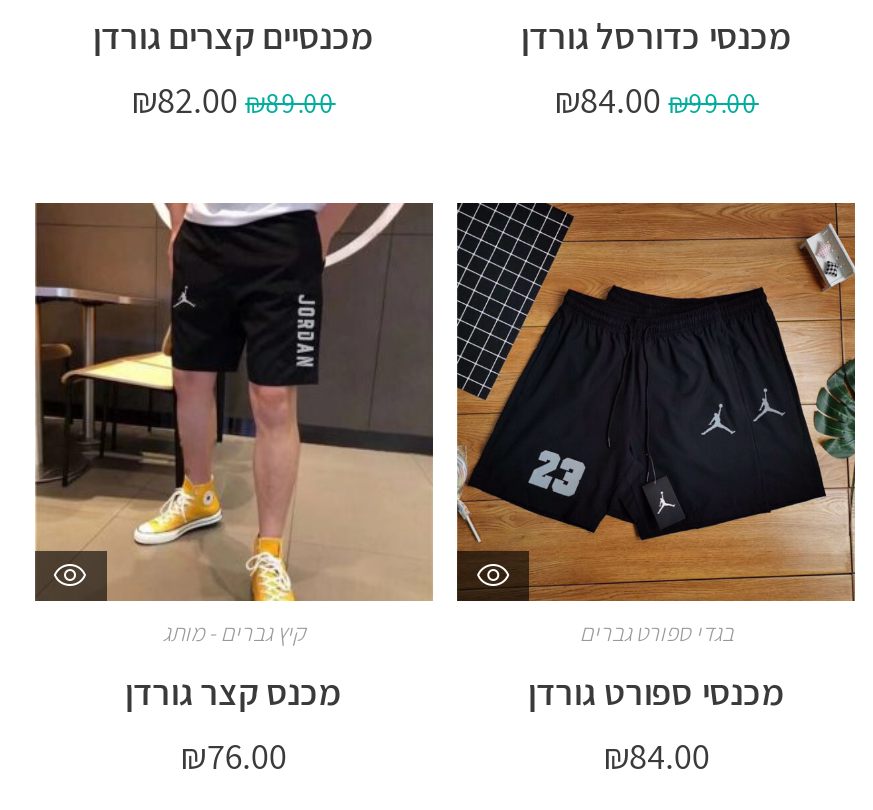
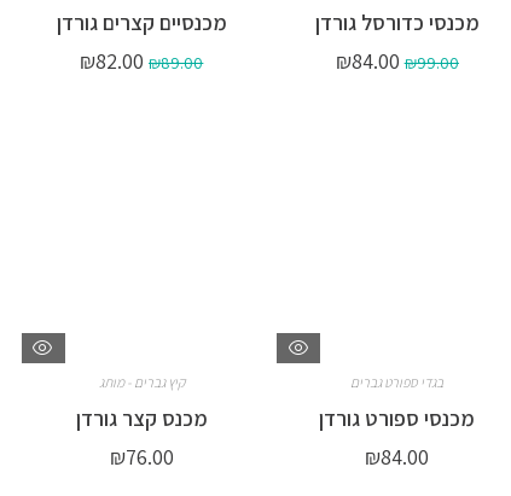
- [image]

- [image]
